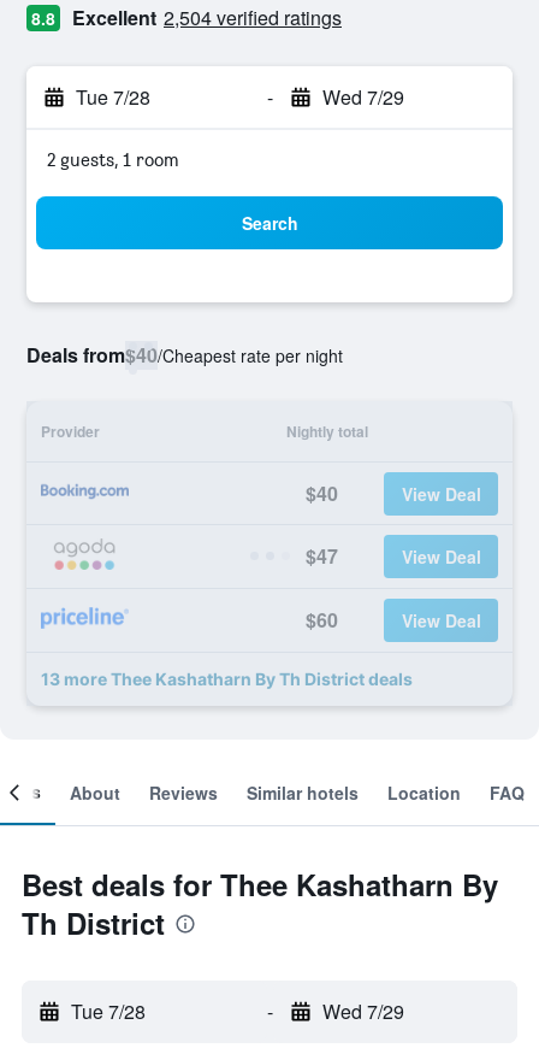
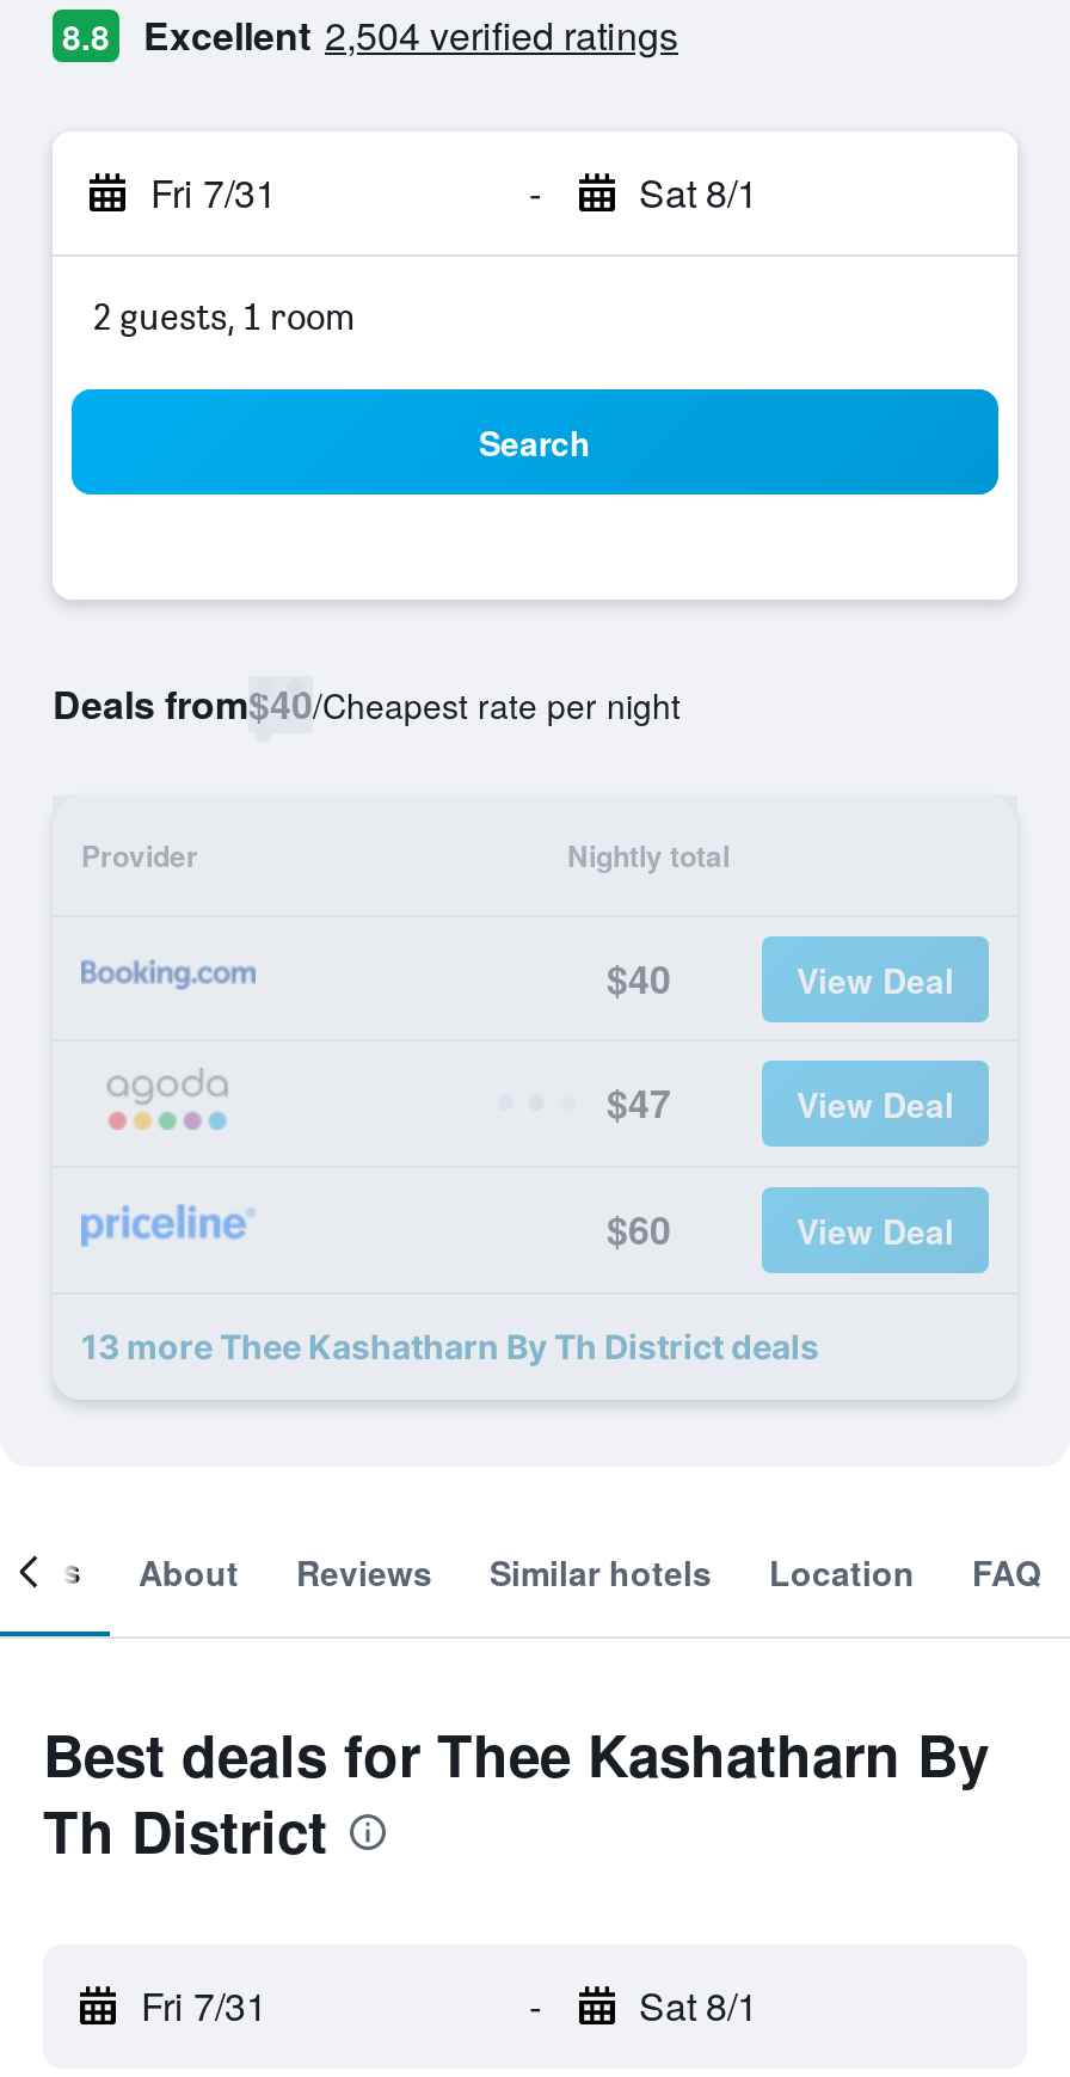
- Tue 7/28
+ Fri 7/31

- Wed 7/29
+ Sat 8/1

- Tue 7/28
+ Fri 7/31

- Wed 7/29
+ Sat 8/1
